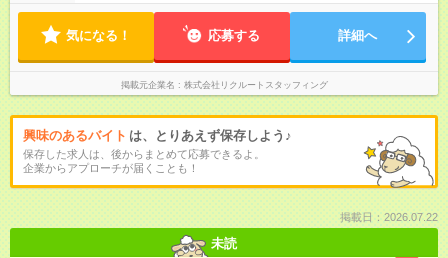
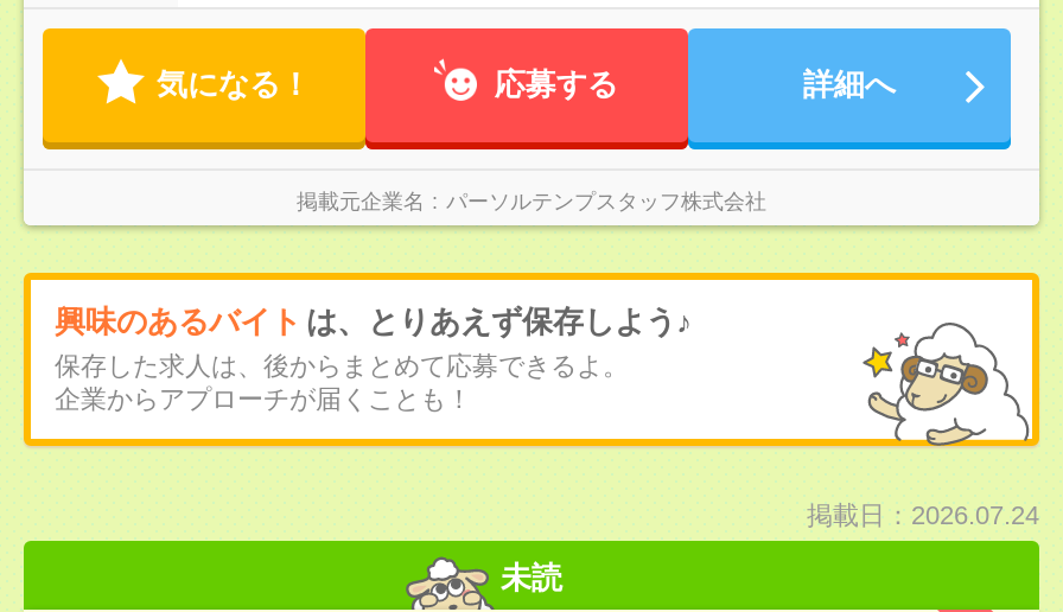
- 株式会社リクルートスタッフィング
+ パーソルテンプスタッフ株式会社

- 掲載日：2026.07.22
+ 掲載日：2026.07.24
